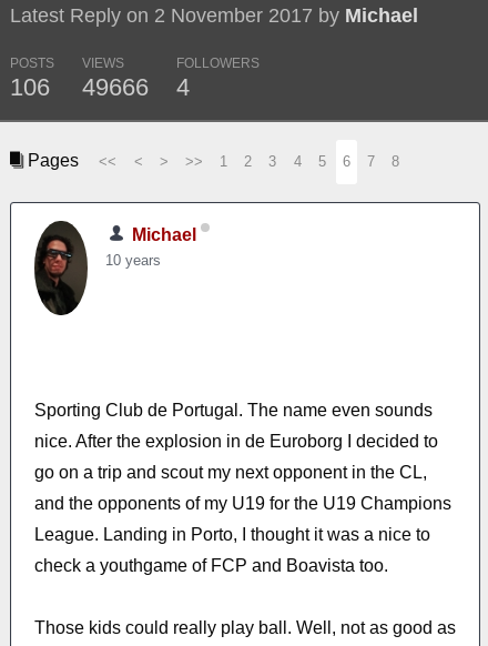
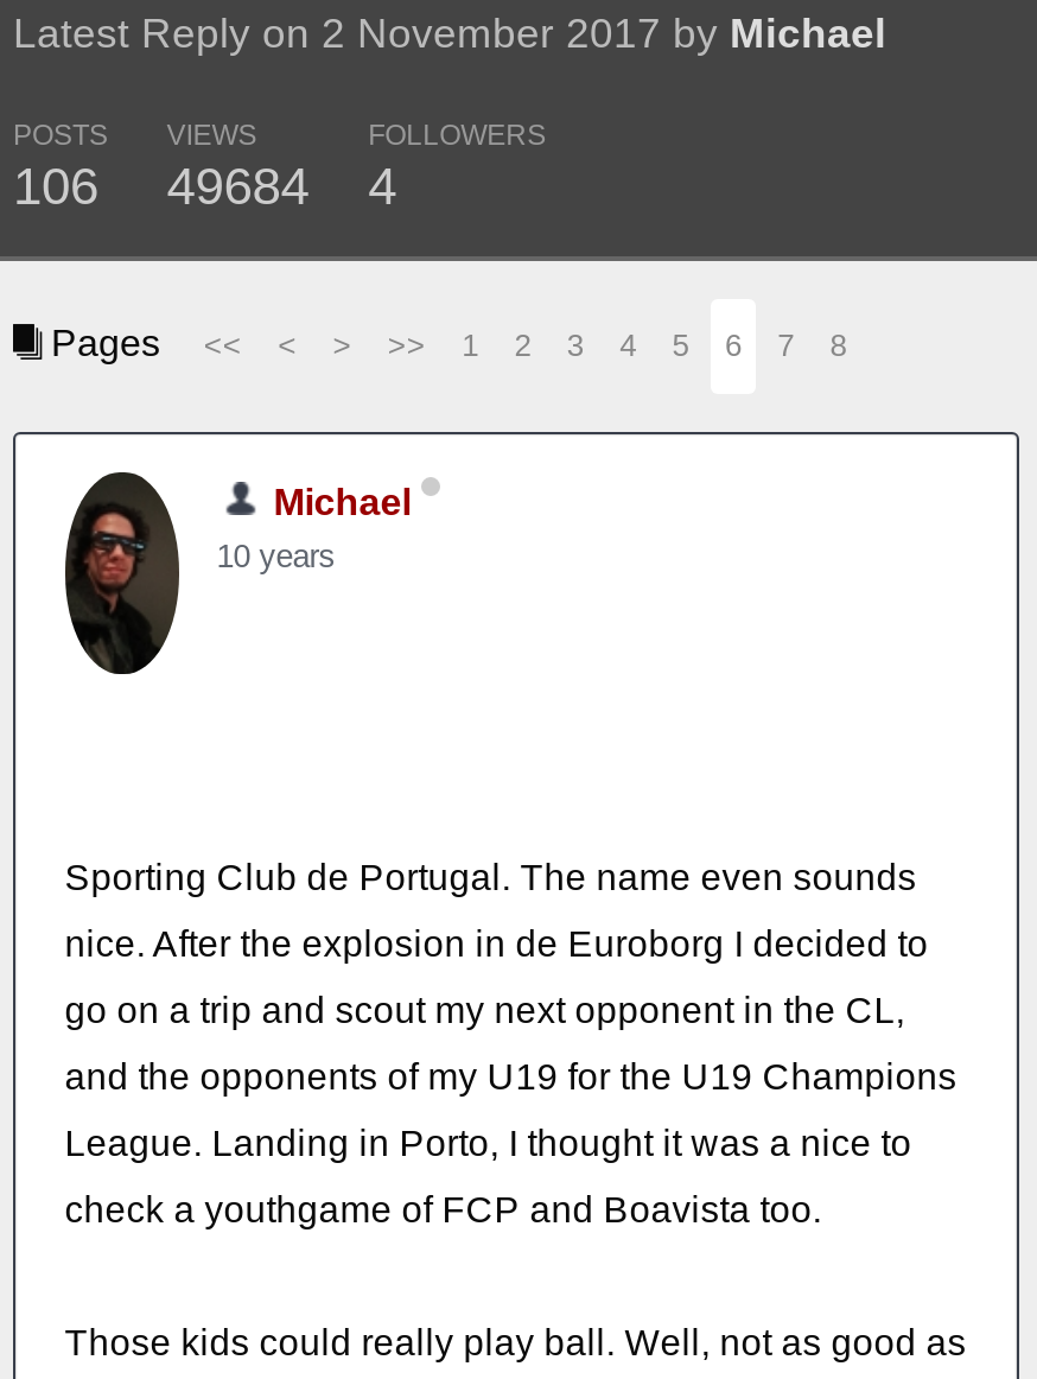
- 106 49666 4
+ 106 49684 4
